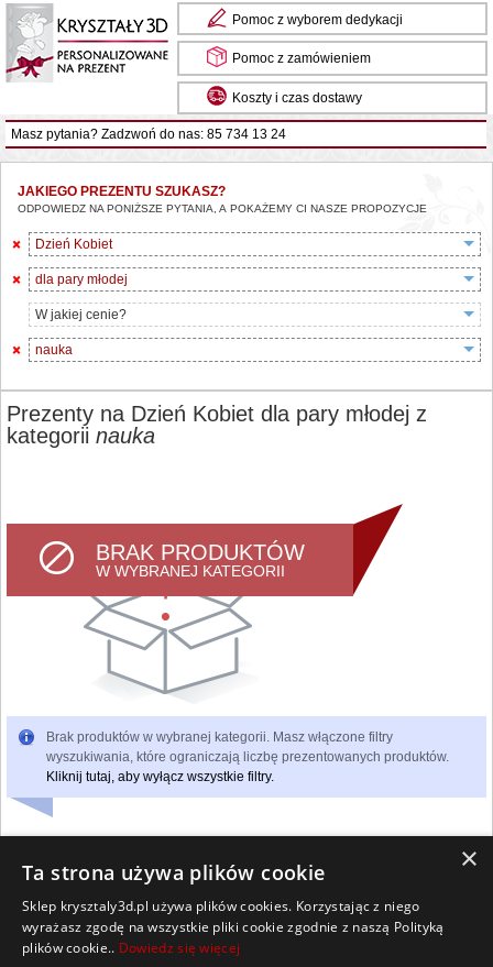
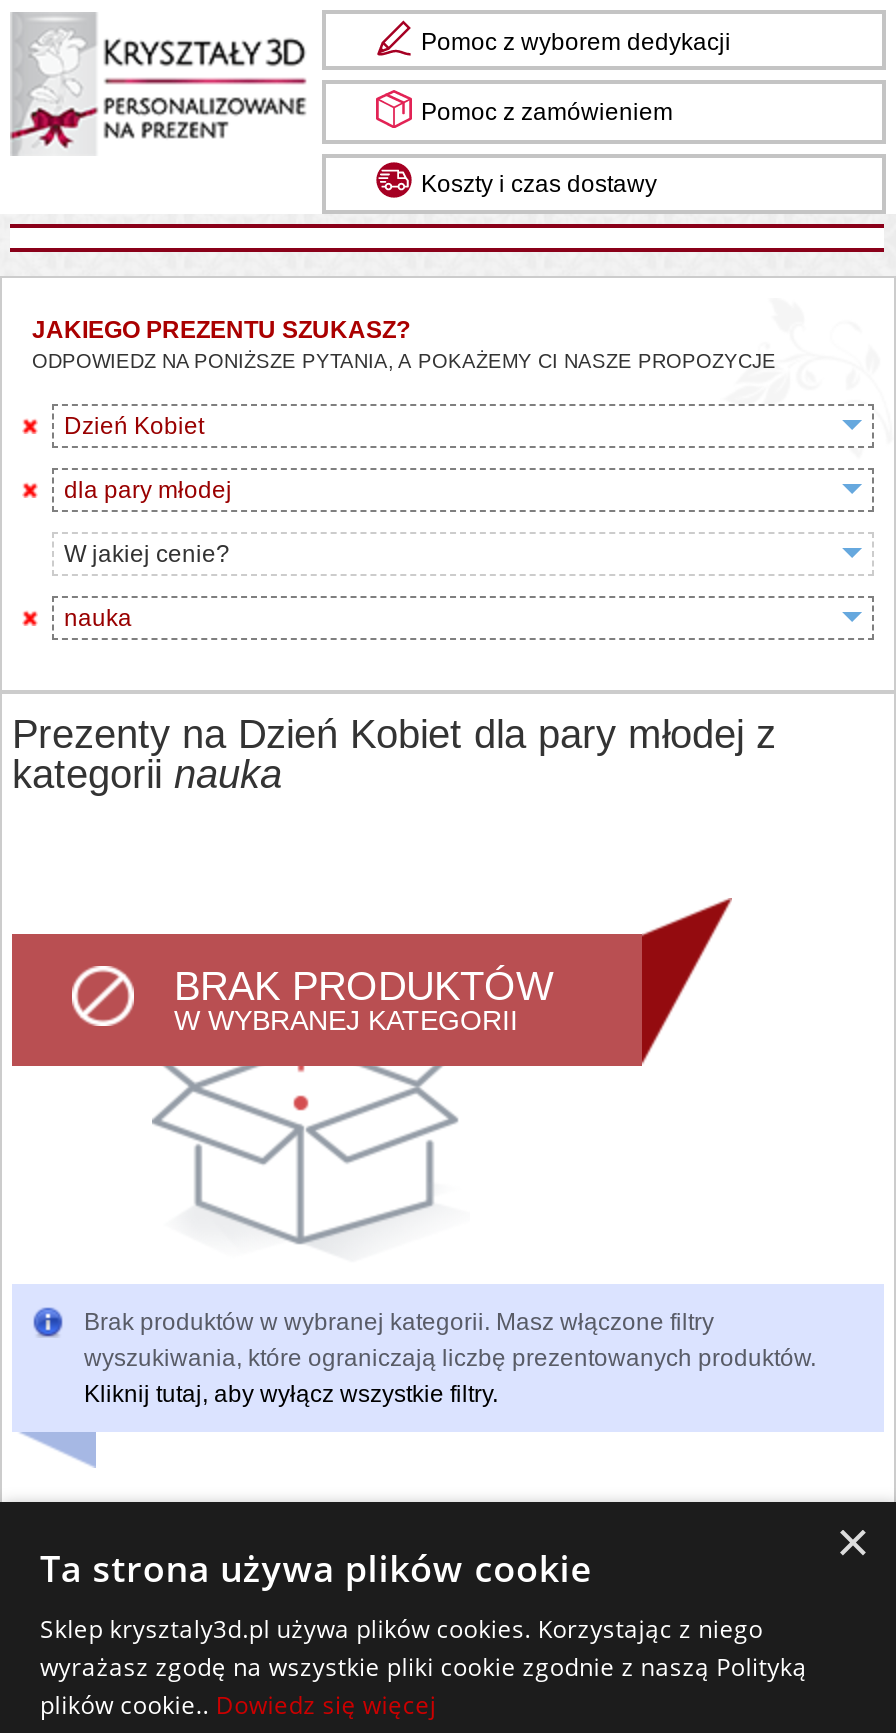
- Masz pytania? Zadzwoń do nas: 85 734 13 24
